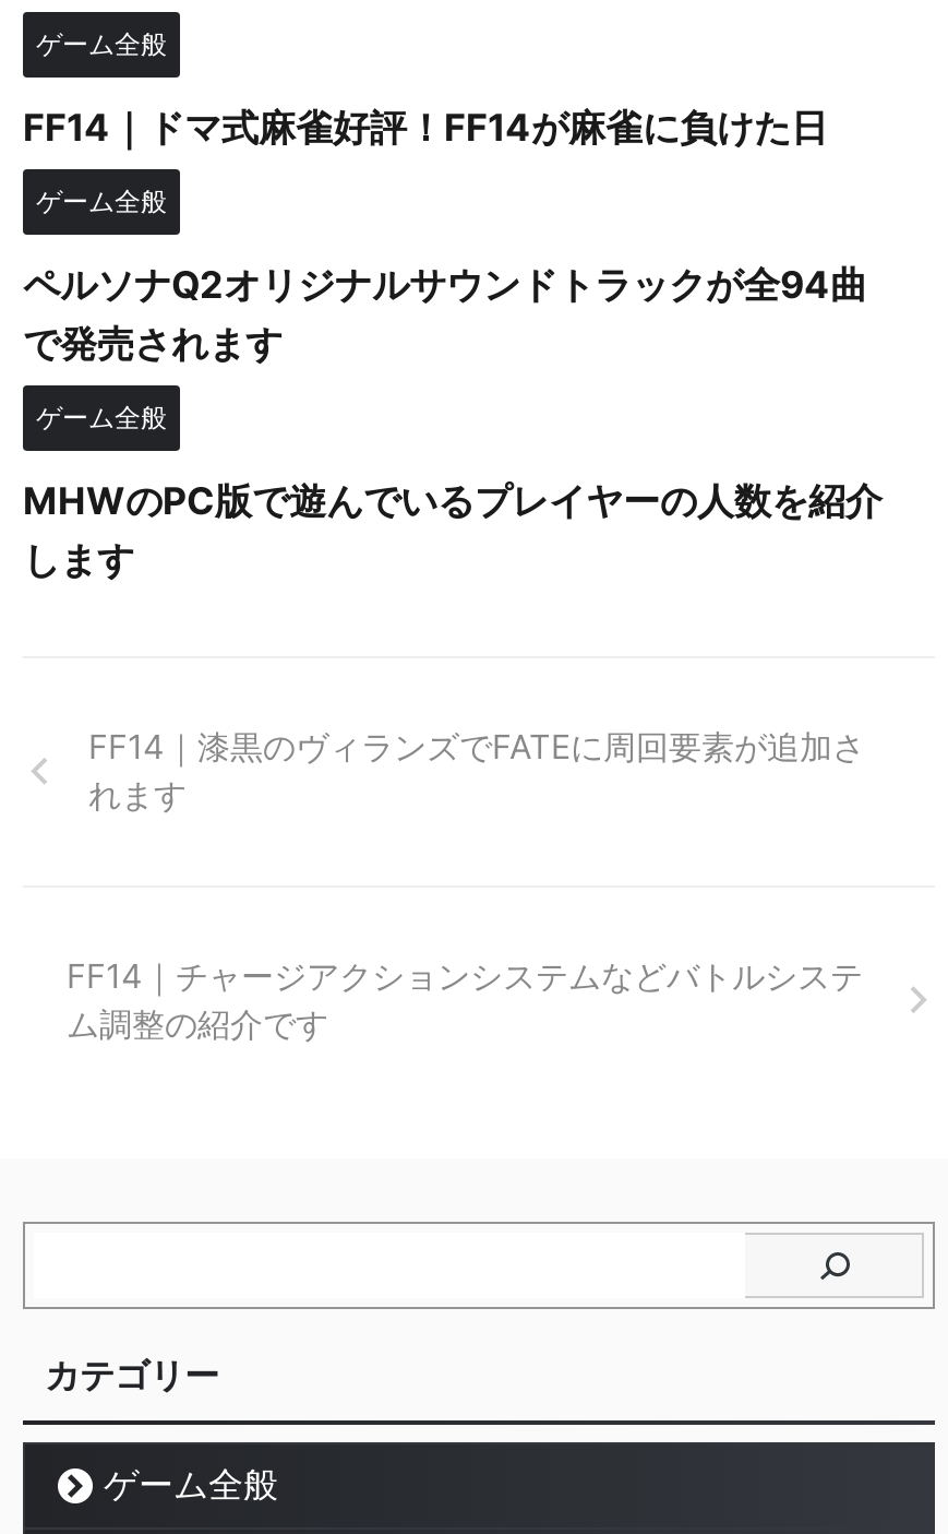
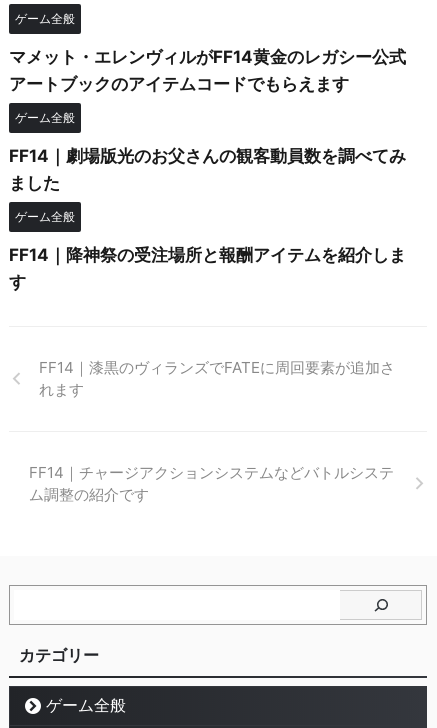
- FF14｜ドマ式麻雀好評！FF14が麻雀に負けた日
+ マメット・エレンヴィルがFF14黄金のレガシー公式
+ アートブックのアイテムコードでもらえます

- ペルソナQ2オリジナルサウンドトラックが全94曲
- で発売されます
+ FF14｜劇場版光のお父さんの観客動員数を調べてみ
+ ました

- MHWのPC版で遊んでいるプレイヤーの人数を紹介
- します
+ FF14｜降神祭の受注場所と報酬アイテムを紹介しま
+ す
